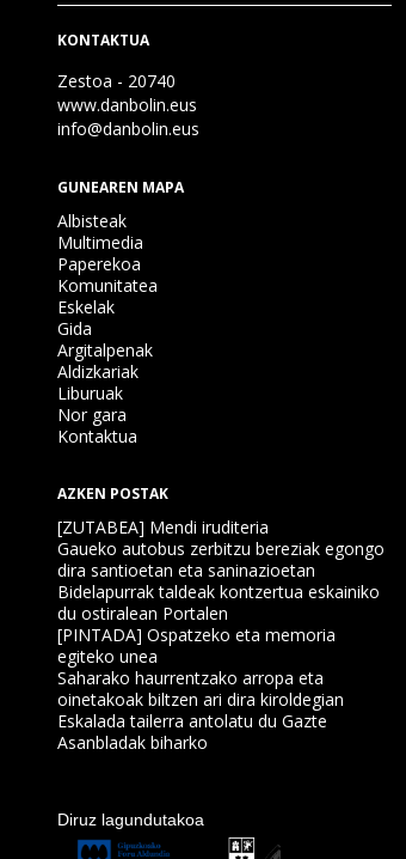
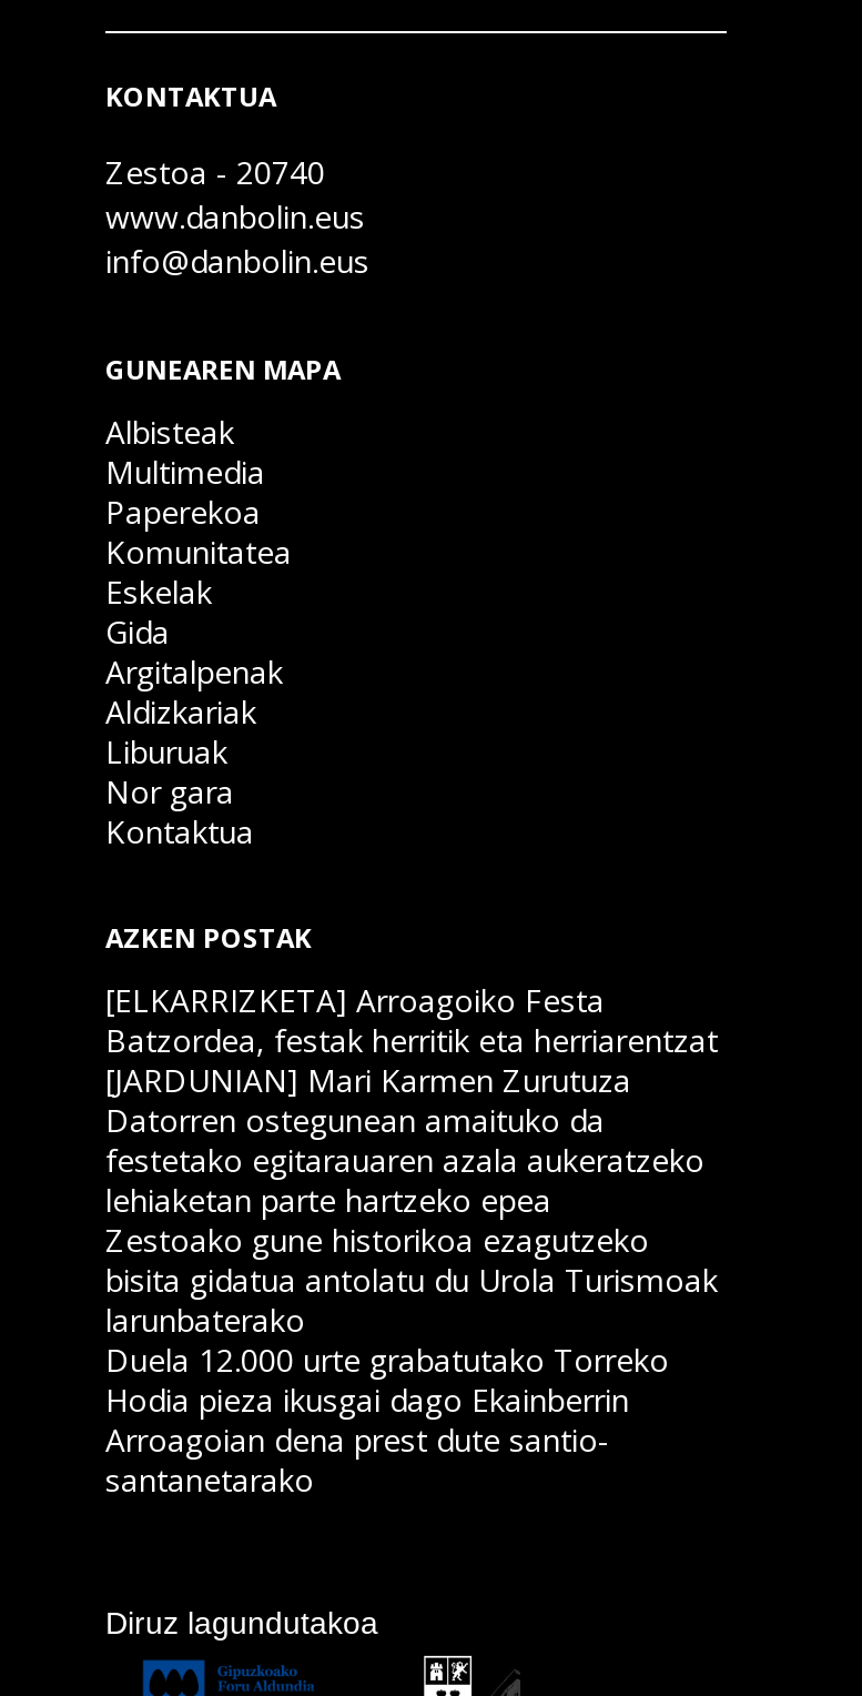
- [ZUTABEA] Mendi iruditeria
- Gaueko autobus zerbitzu bereziak egongo
- dira santioetan eta saninazioetan
- Bidelapurrak taldeak kontzertua eskainiko
- du ostiralean Portalen
- [PINTADA] Ospatzeko eta memoria
- egiteko unea
- Saharako haurrentzako arropa eta
- oinetakoak biltzen ari dira kiroldegian
- Eskalada tailerra antolatu du Gazte
- Asanbladak biharko
+ [ELKARRIZKETA] Arroagoiko Festa
+ Batzordea, festak herritik eta herriarentzat
+ [JARDUNIAN] Mari Karmen Zurutuza
+ Datorren ostegunean amaituko da
+ festetako egitarauaren azala aukeratzeko
+ lehiaketan parte hartzeko epea
+ Zestoako gune historikoa ezagutzeko
+ bisita gidatua antolatu du Urola Turismoak
+ larunbaterako
+ Duela 12.000 urte grabatutako Torreko
+ Hodia pieza ikusgai dago Ekainberrin
+ Arroagoian dena prest dute santio-
+ santanetarako
